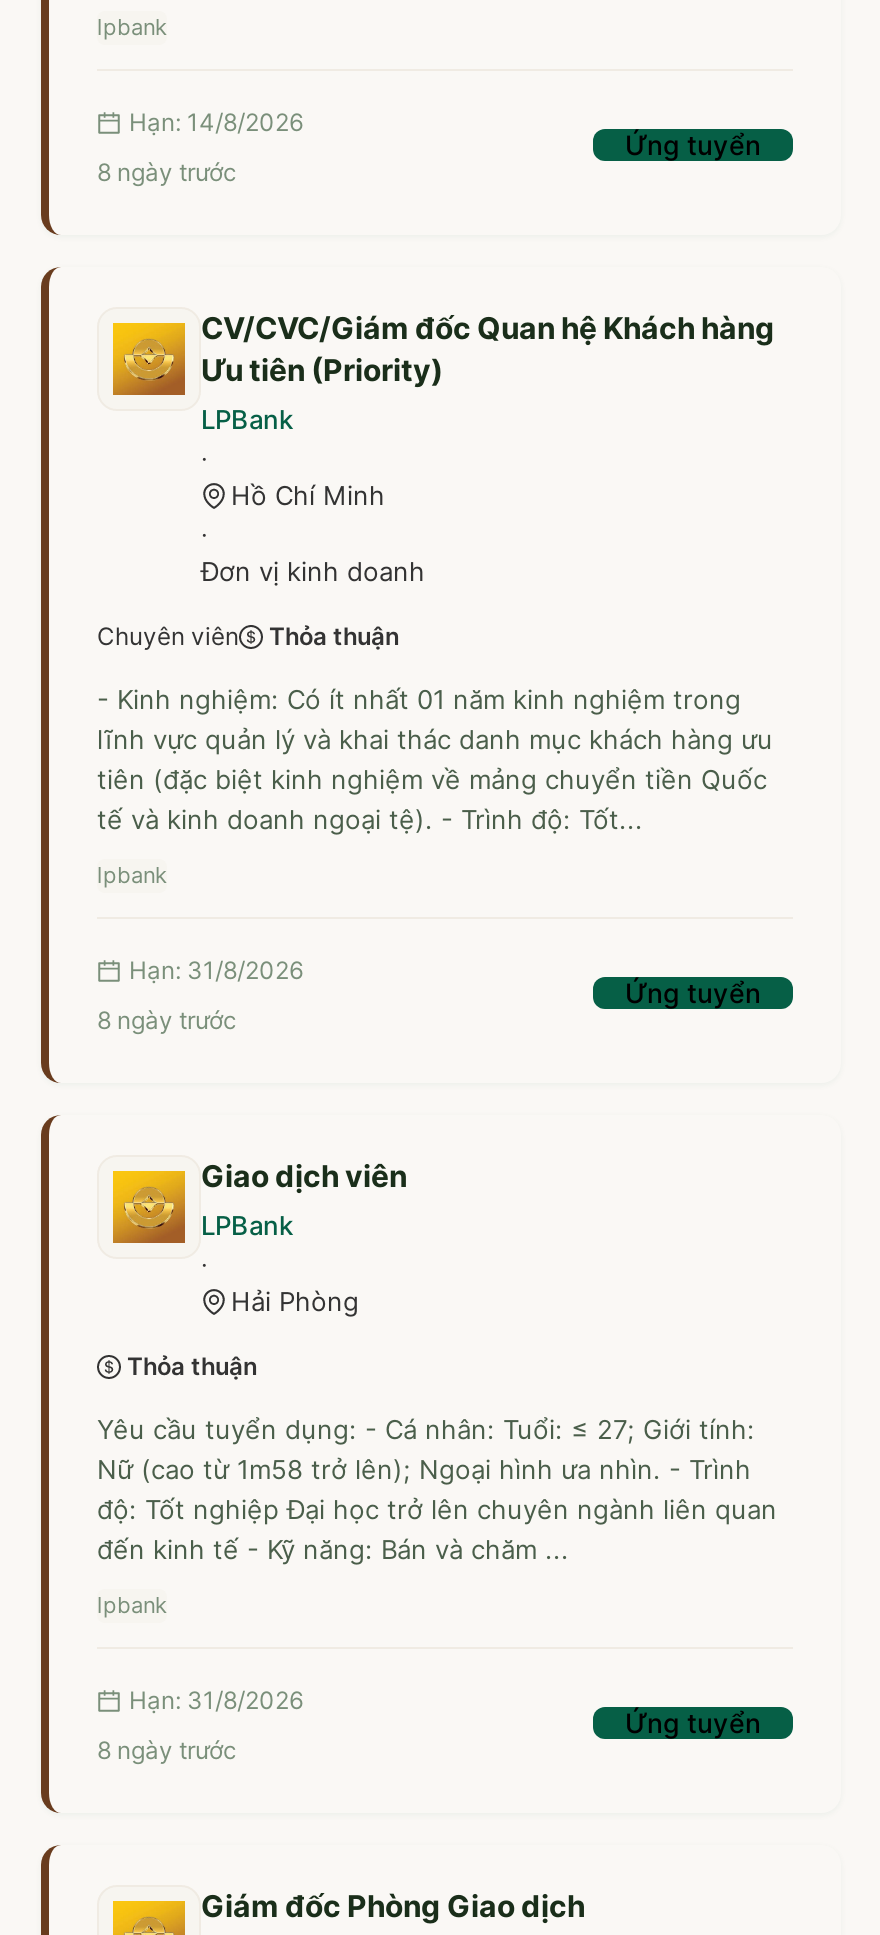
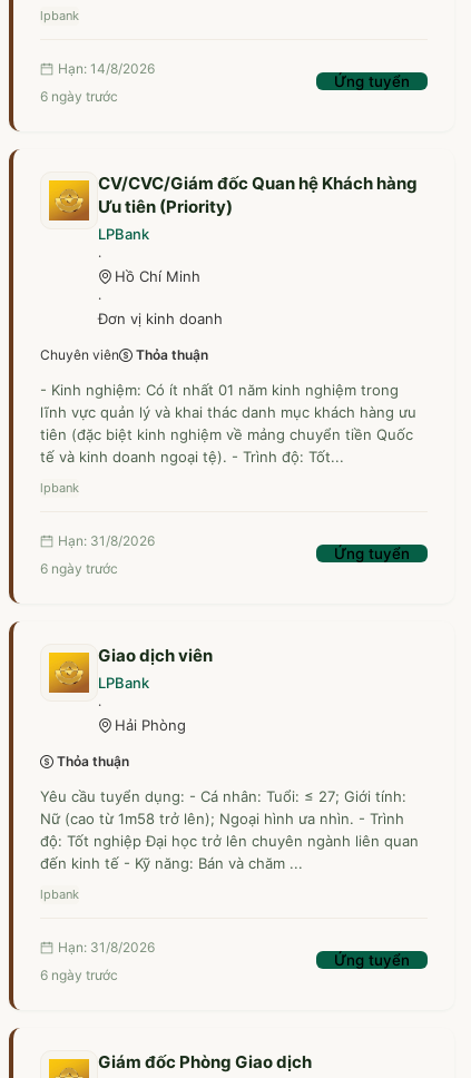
- 8 ngày trước
+ 6 ngày trước

- 8 ngày trước
+ 6 ngày trước

- 8 ngày trước
+ 6 ngày trước
